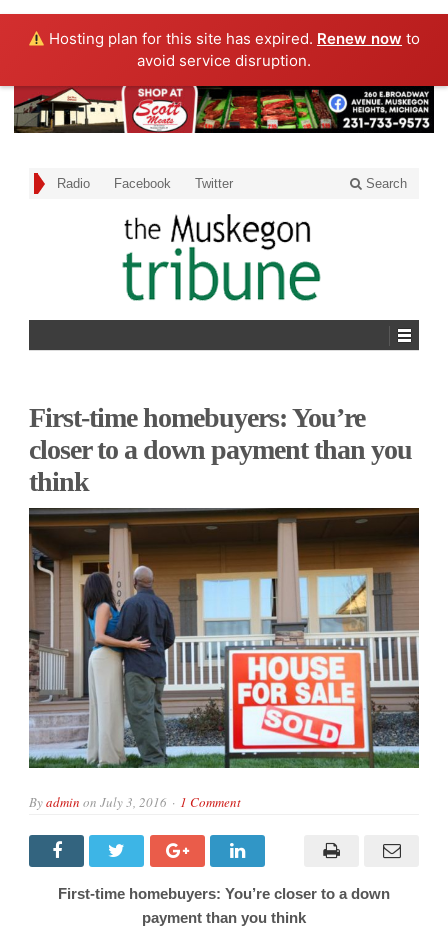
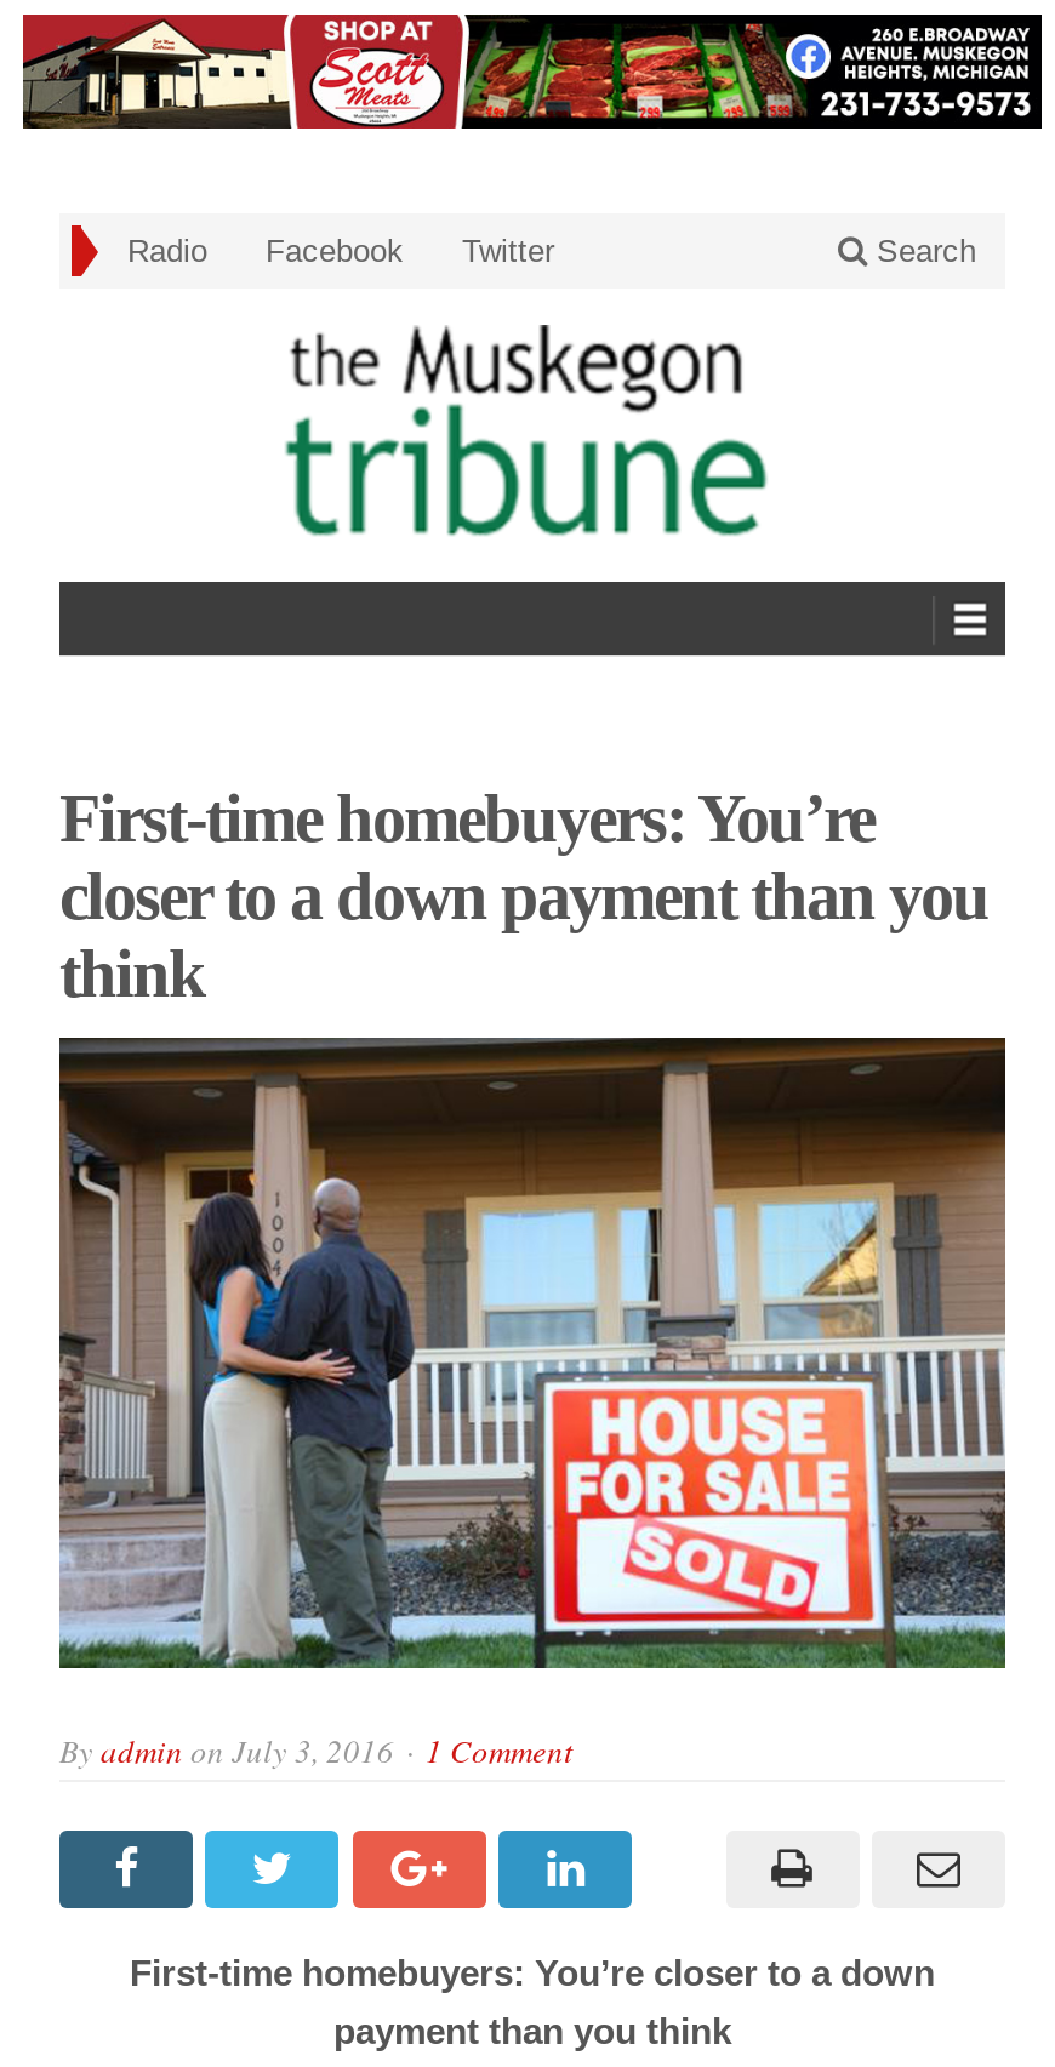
- [image]
- Hosting plan for this site has expired. Renew now to
- avoid service disruption.
